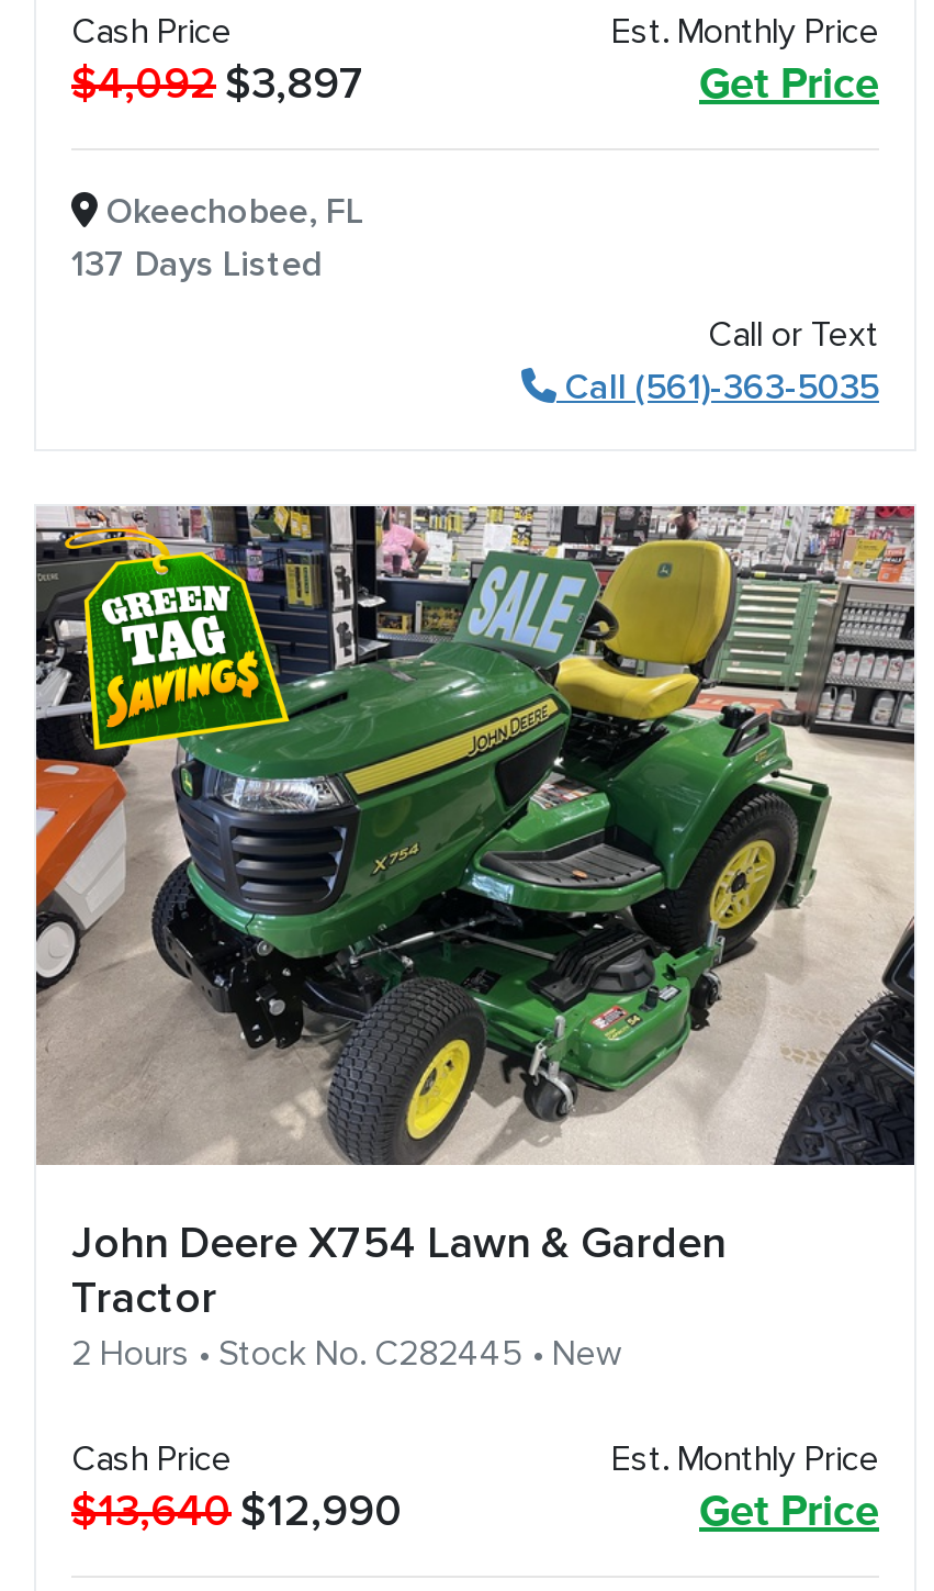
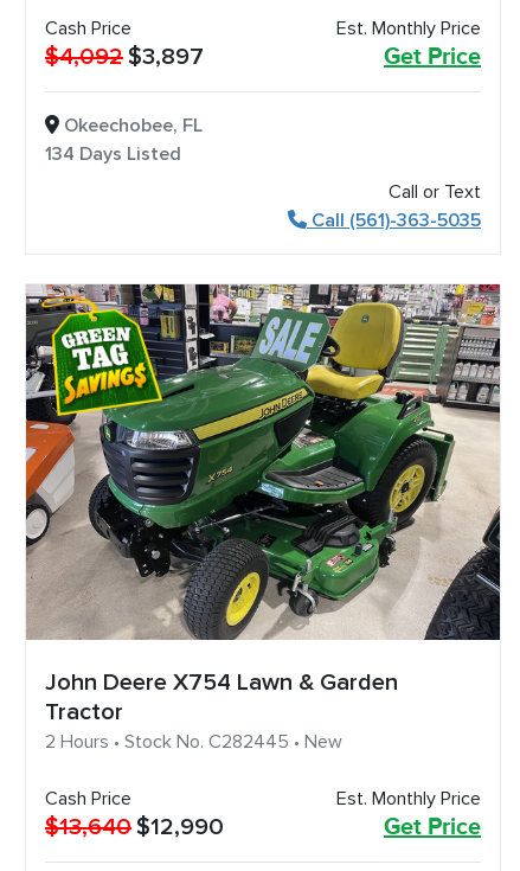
- 137 Days Listed
+ 134 Days Listed
